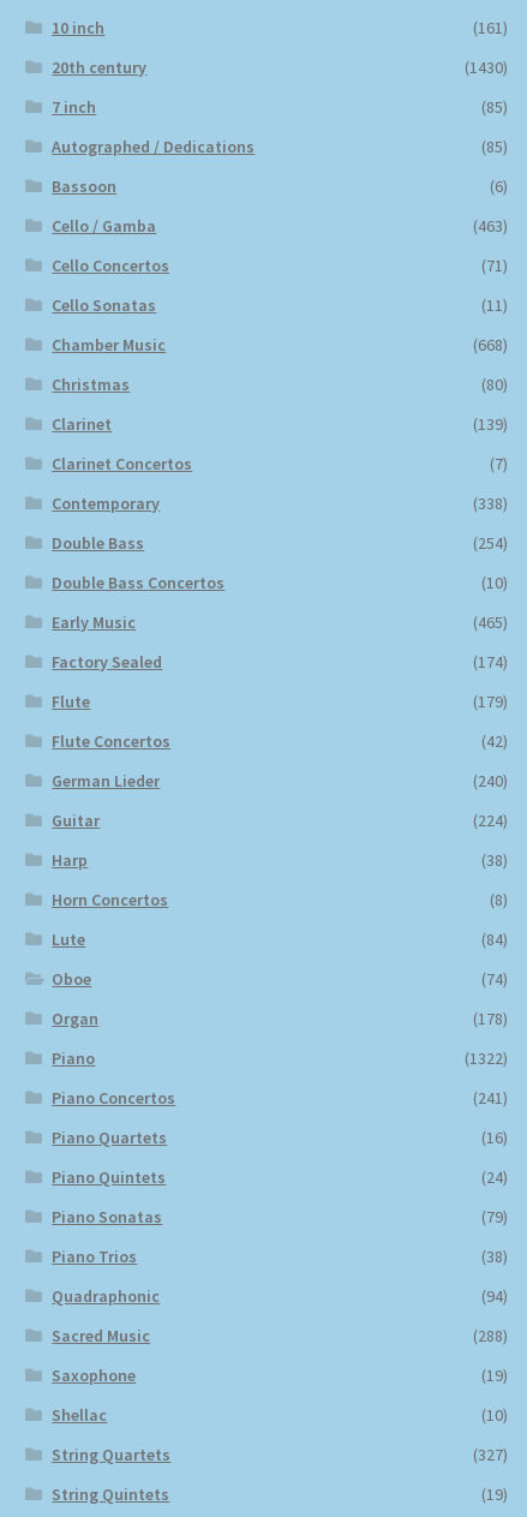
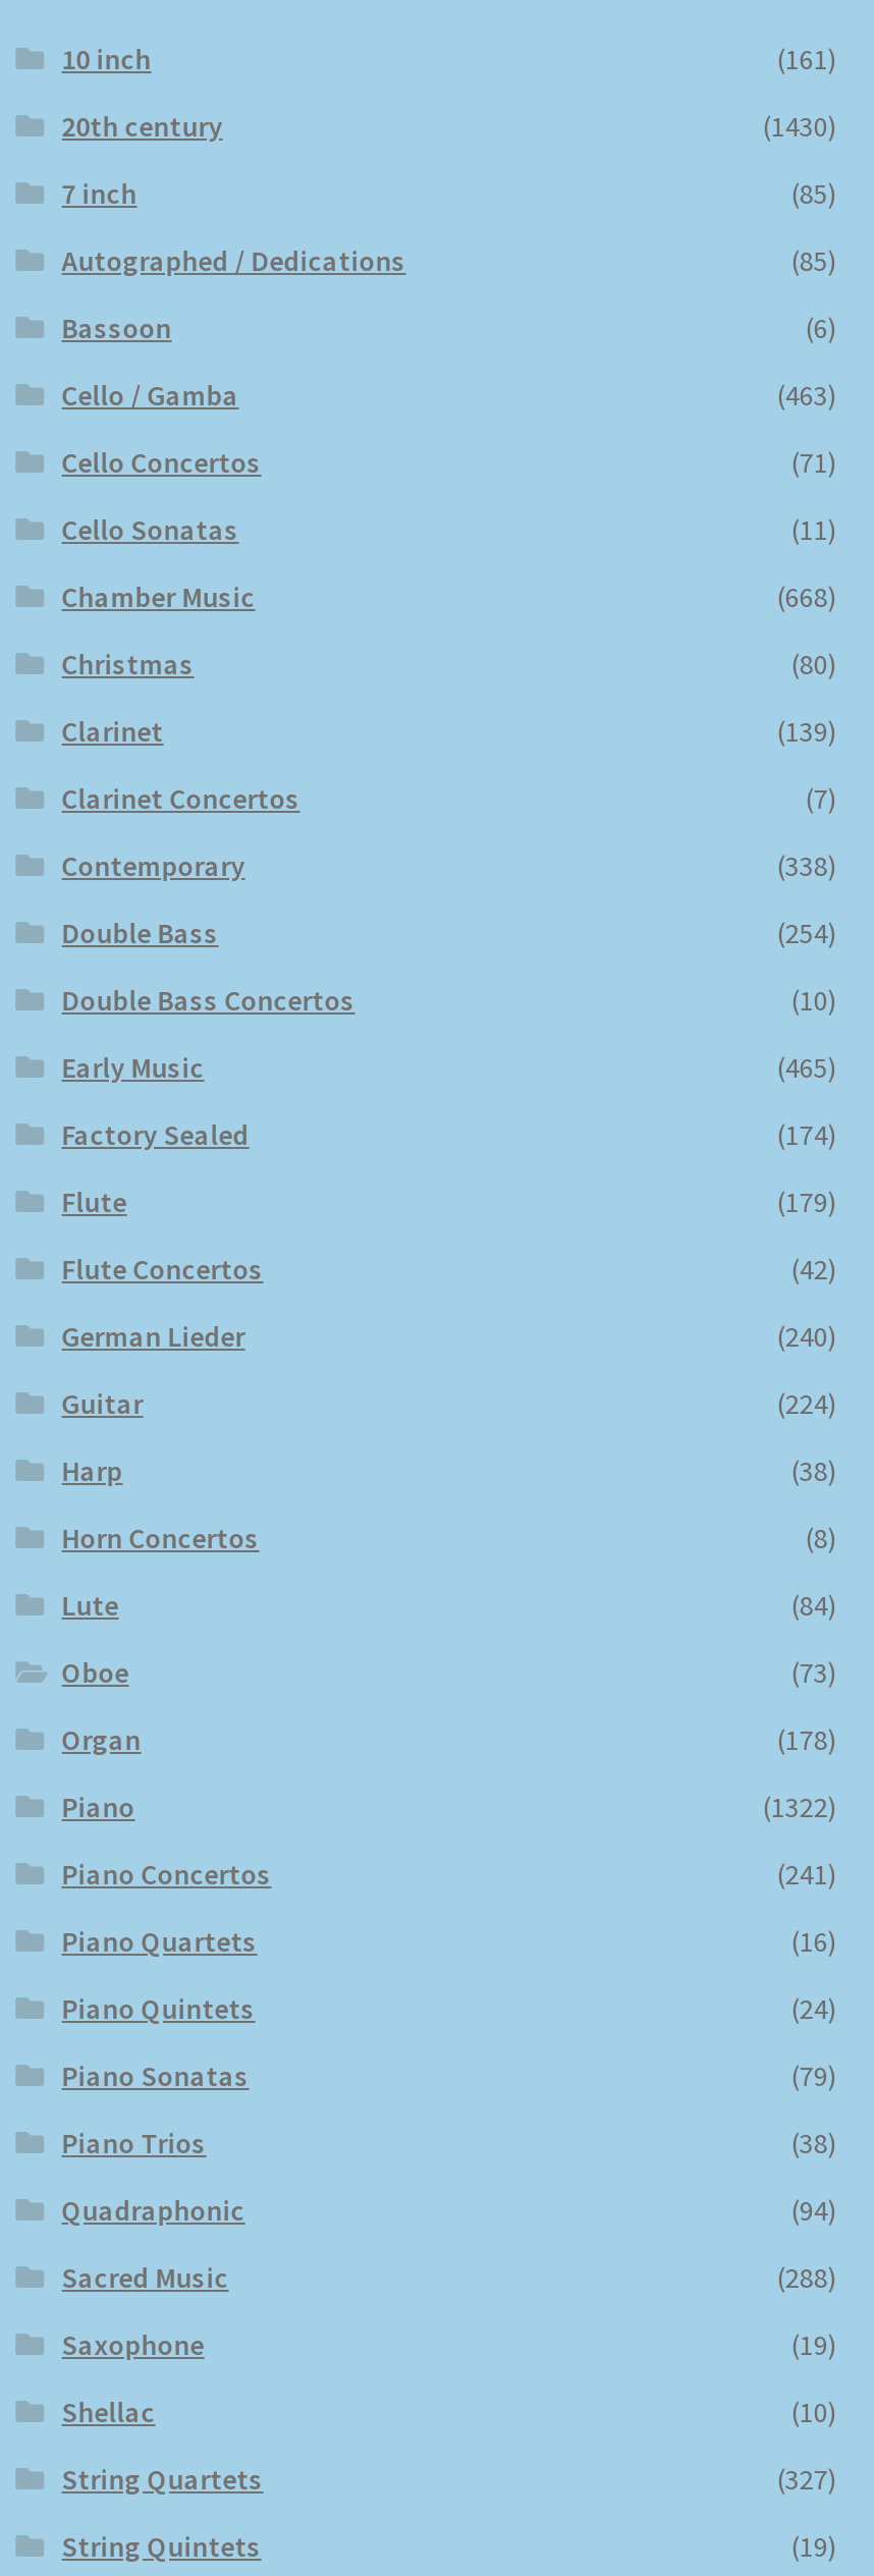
- (74)
+ (73)
